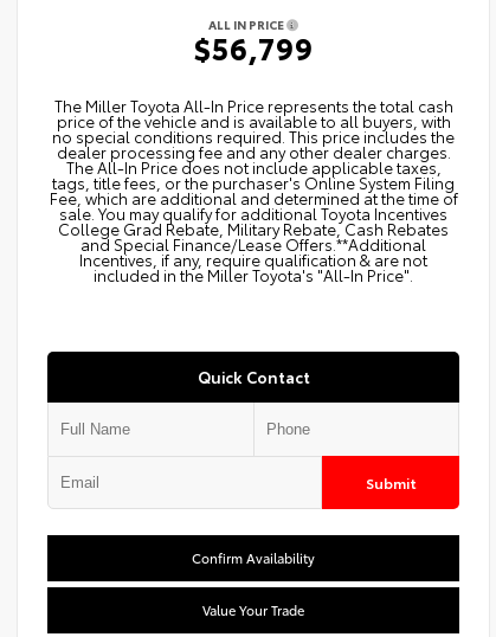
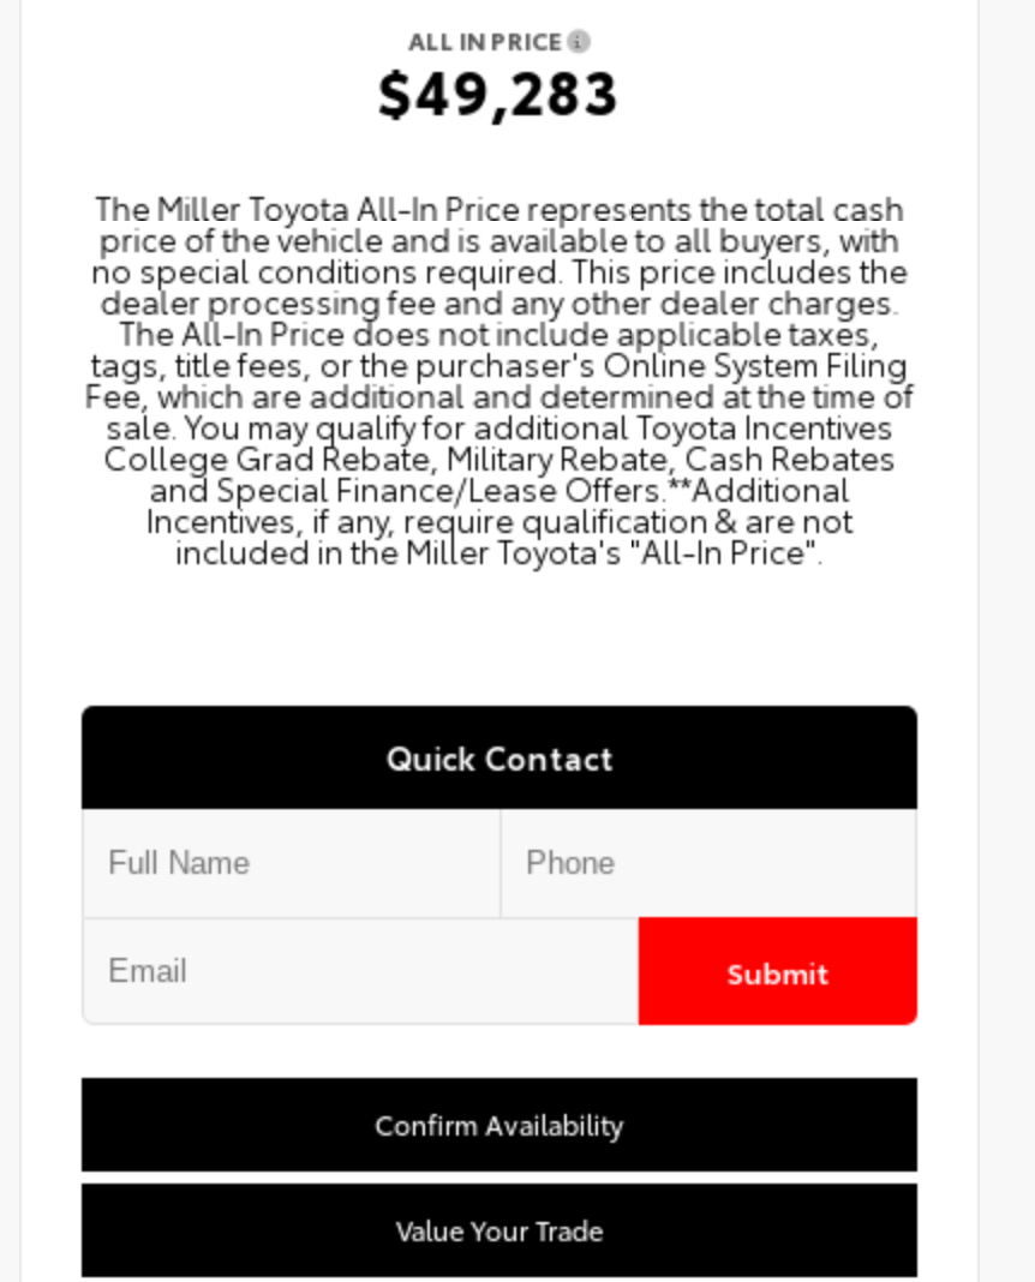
- $56,799
+ $49,283
